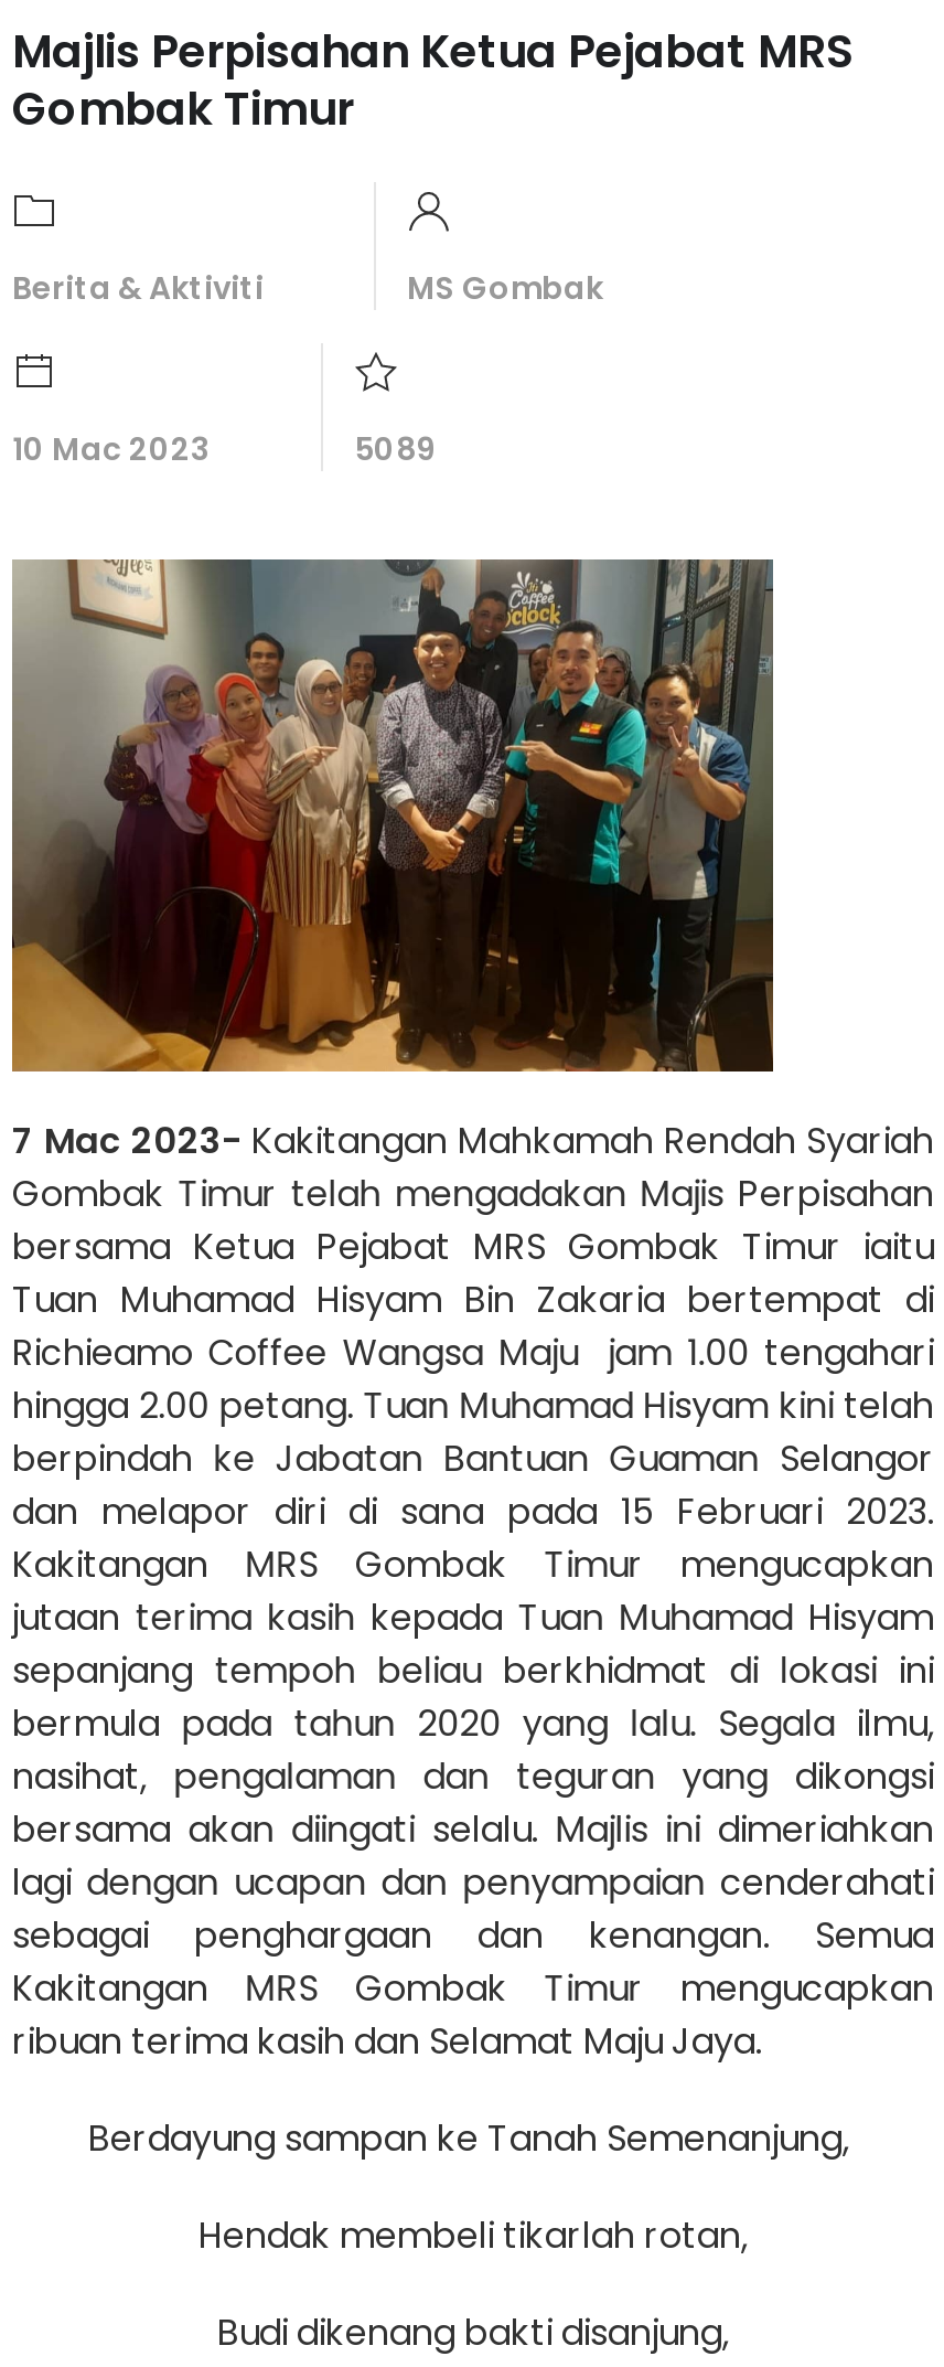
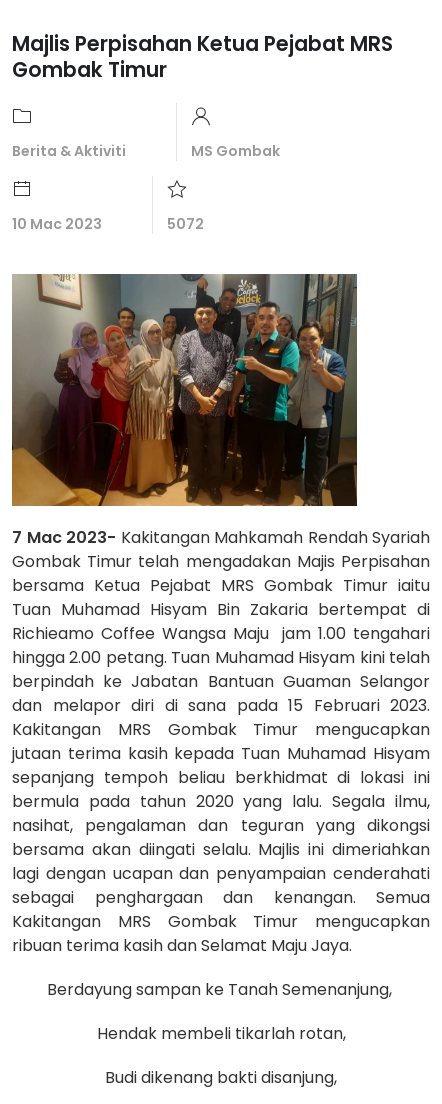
- 5089
+ 5072
